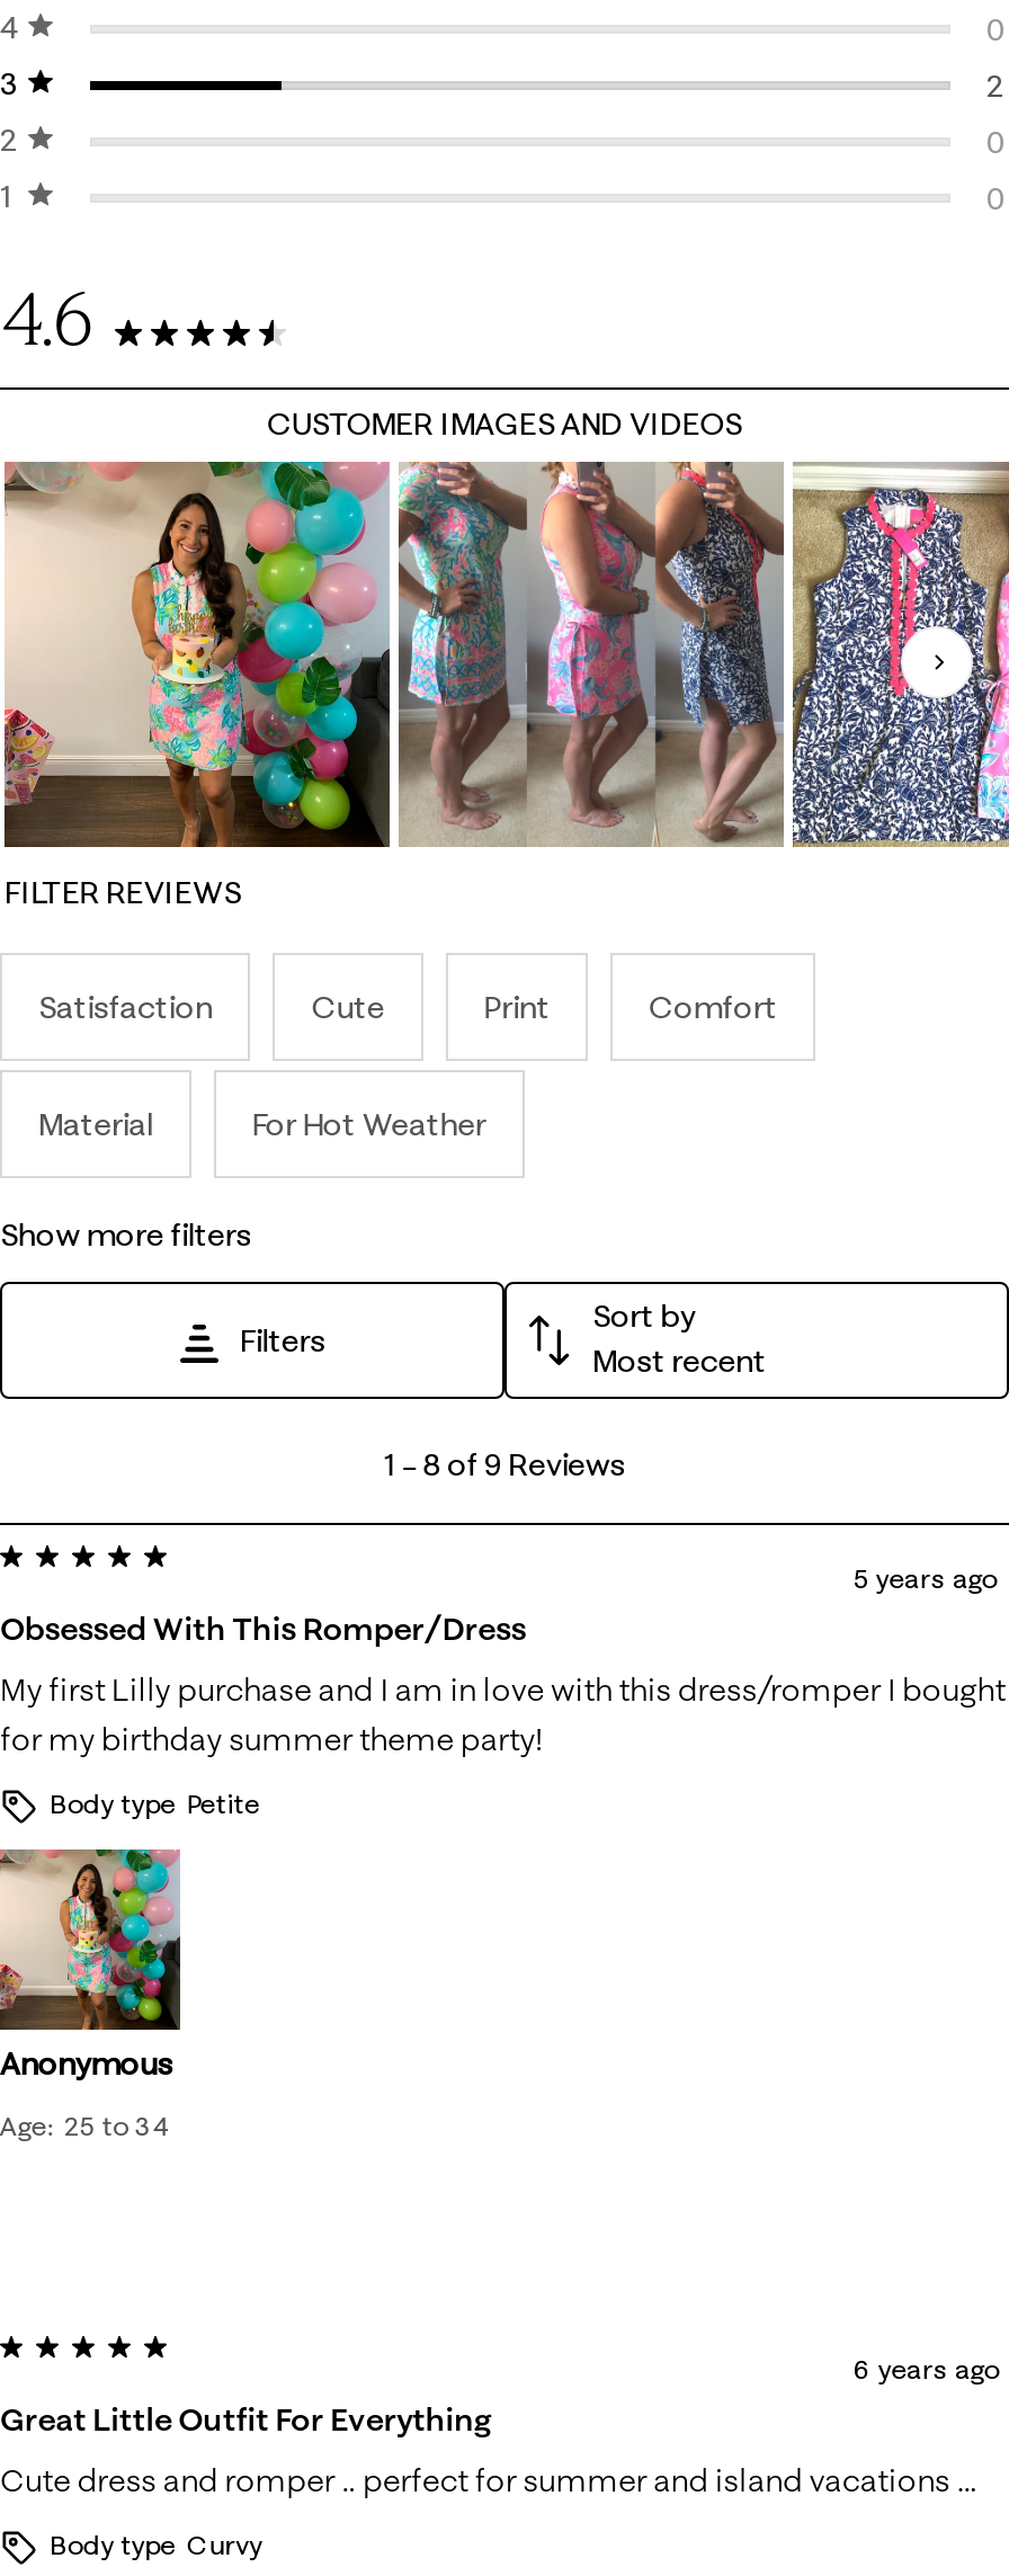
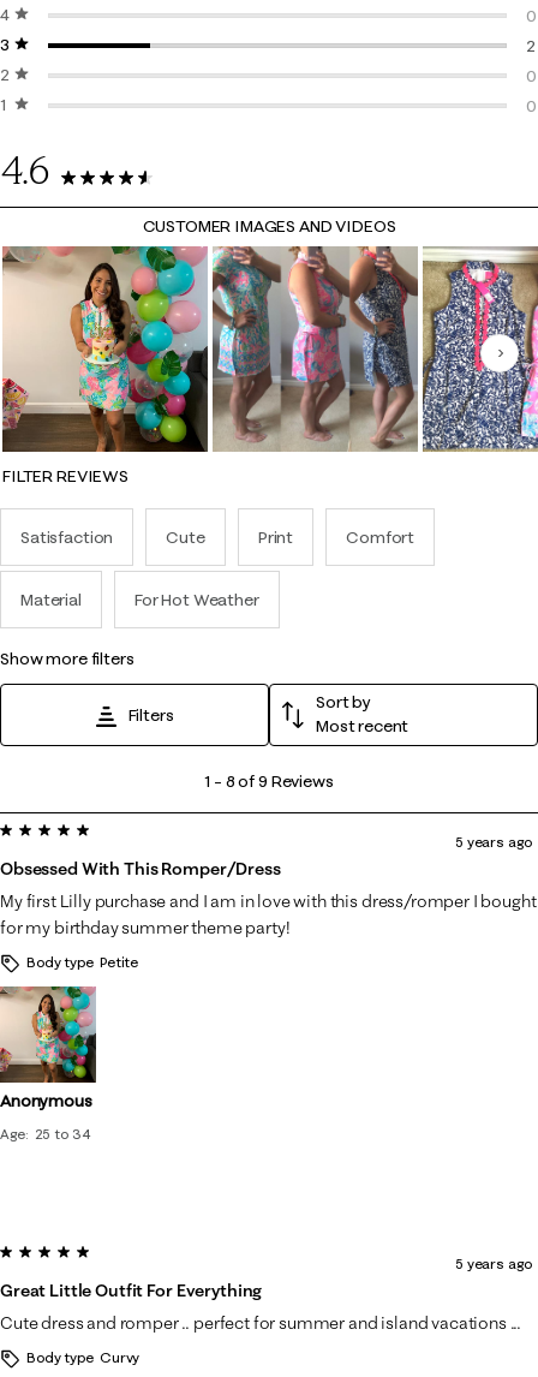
- 6 years ago
+ 5 years ago
